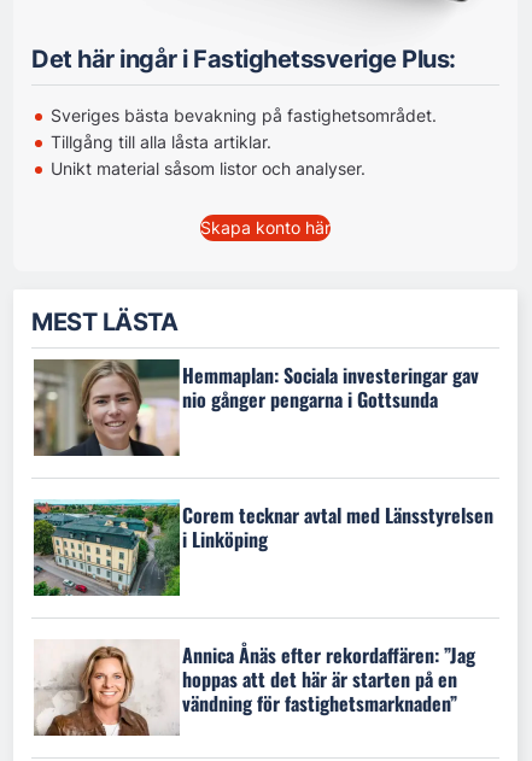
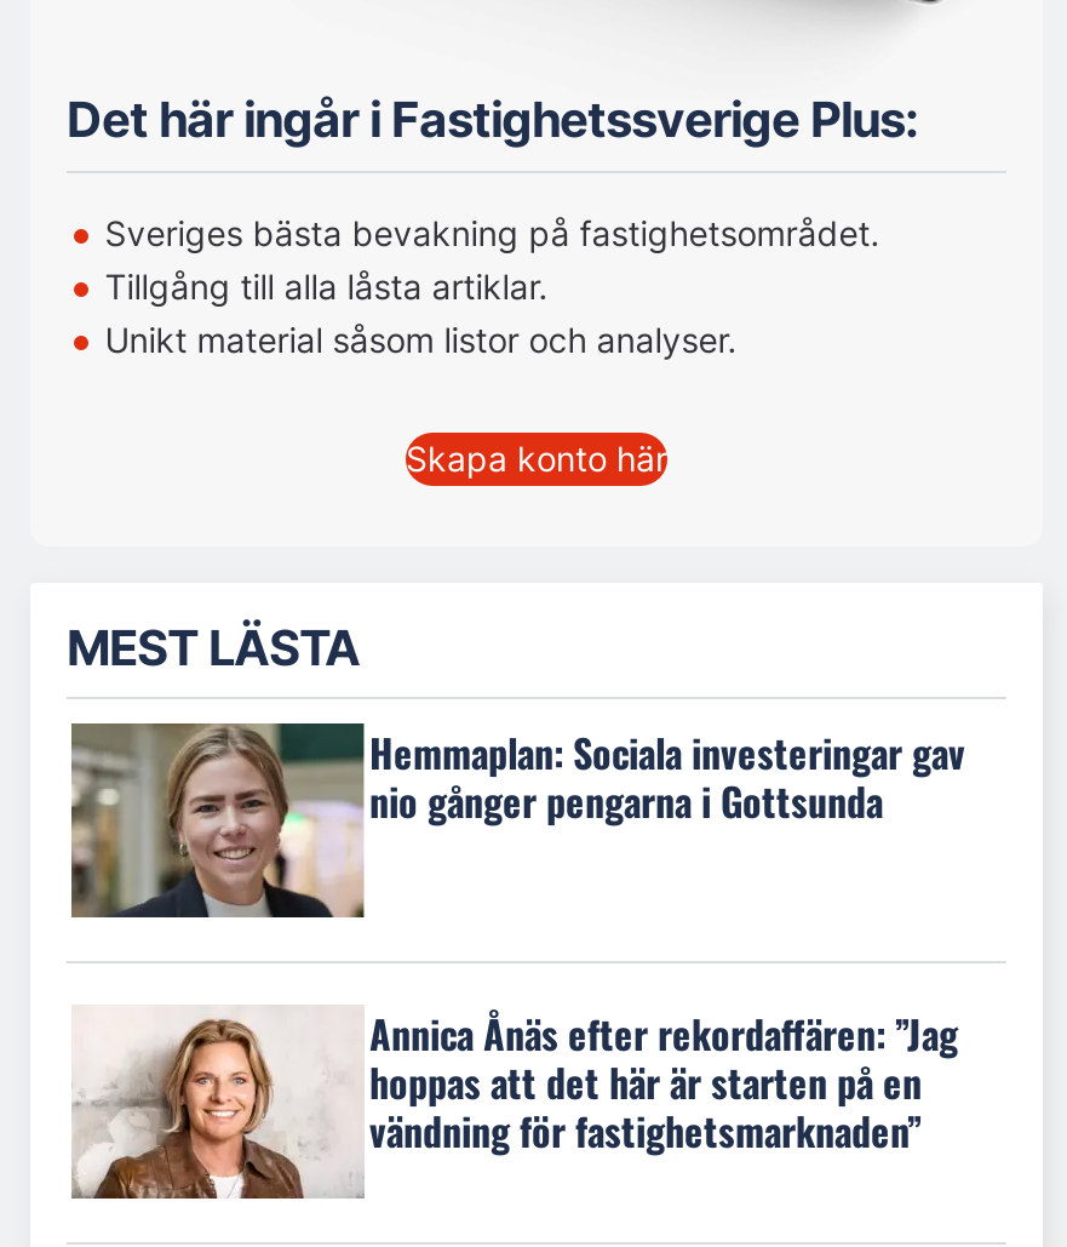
- [image]
- Corem tecknar avtal med Länsstyrelsen
- i Linköping
